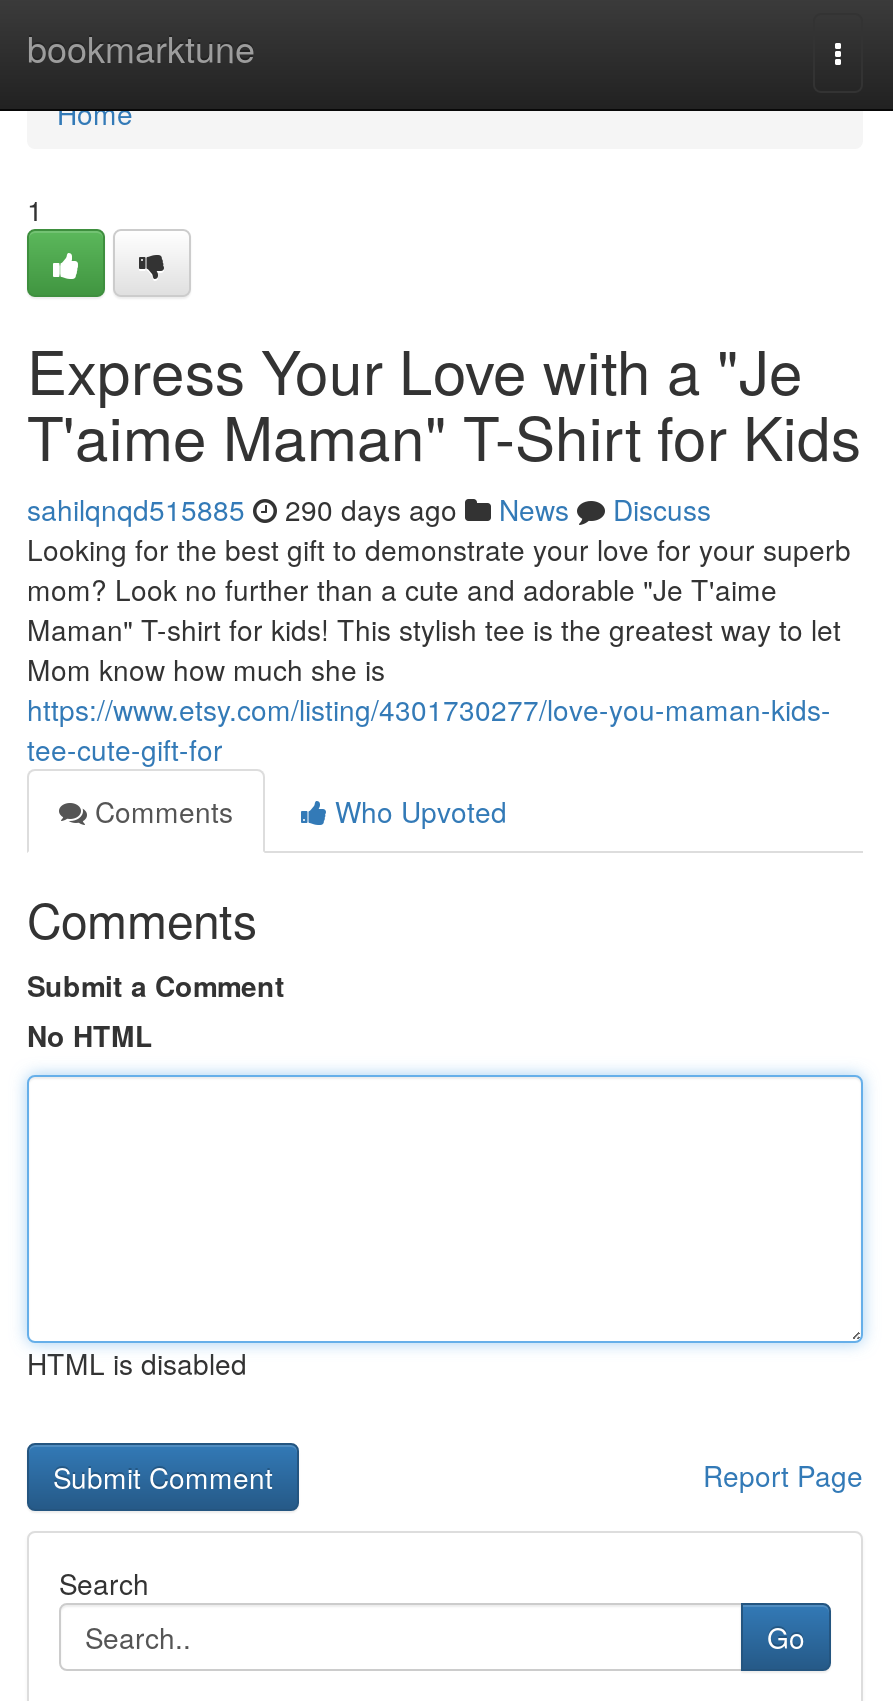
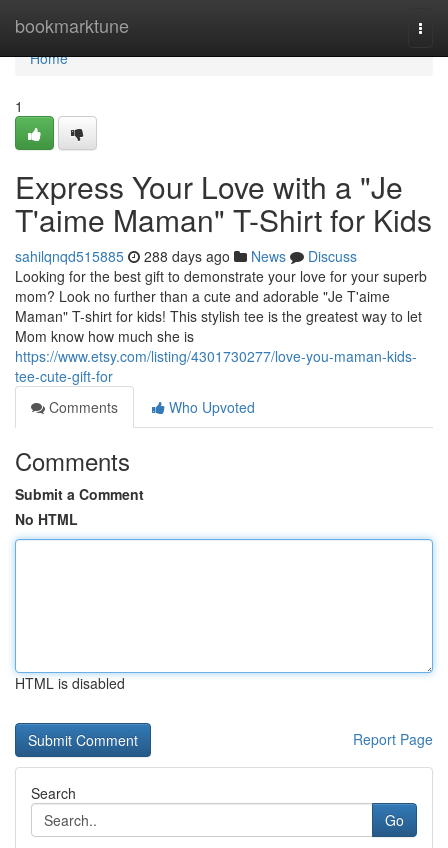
- sahilqnqd515885 290 days ago News Discuss
+ sahilqnqd515885 288 days ago News Discuss
